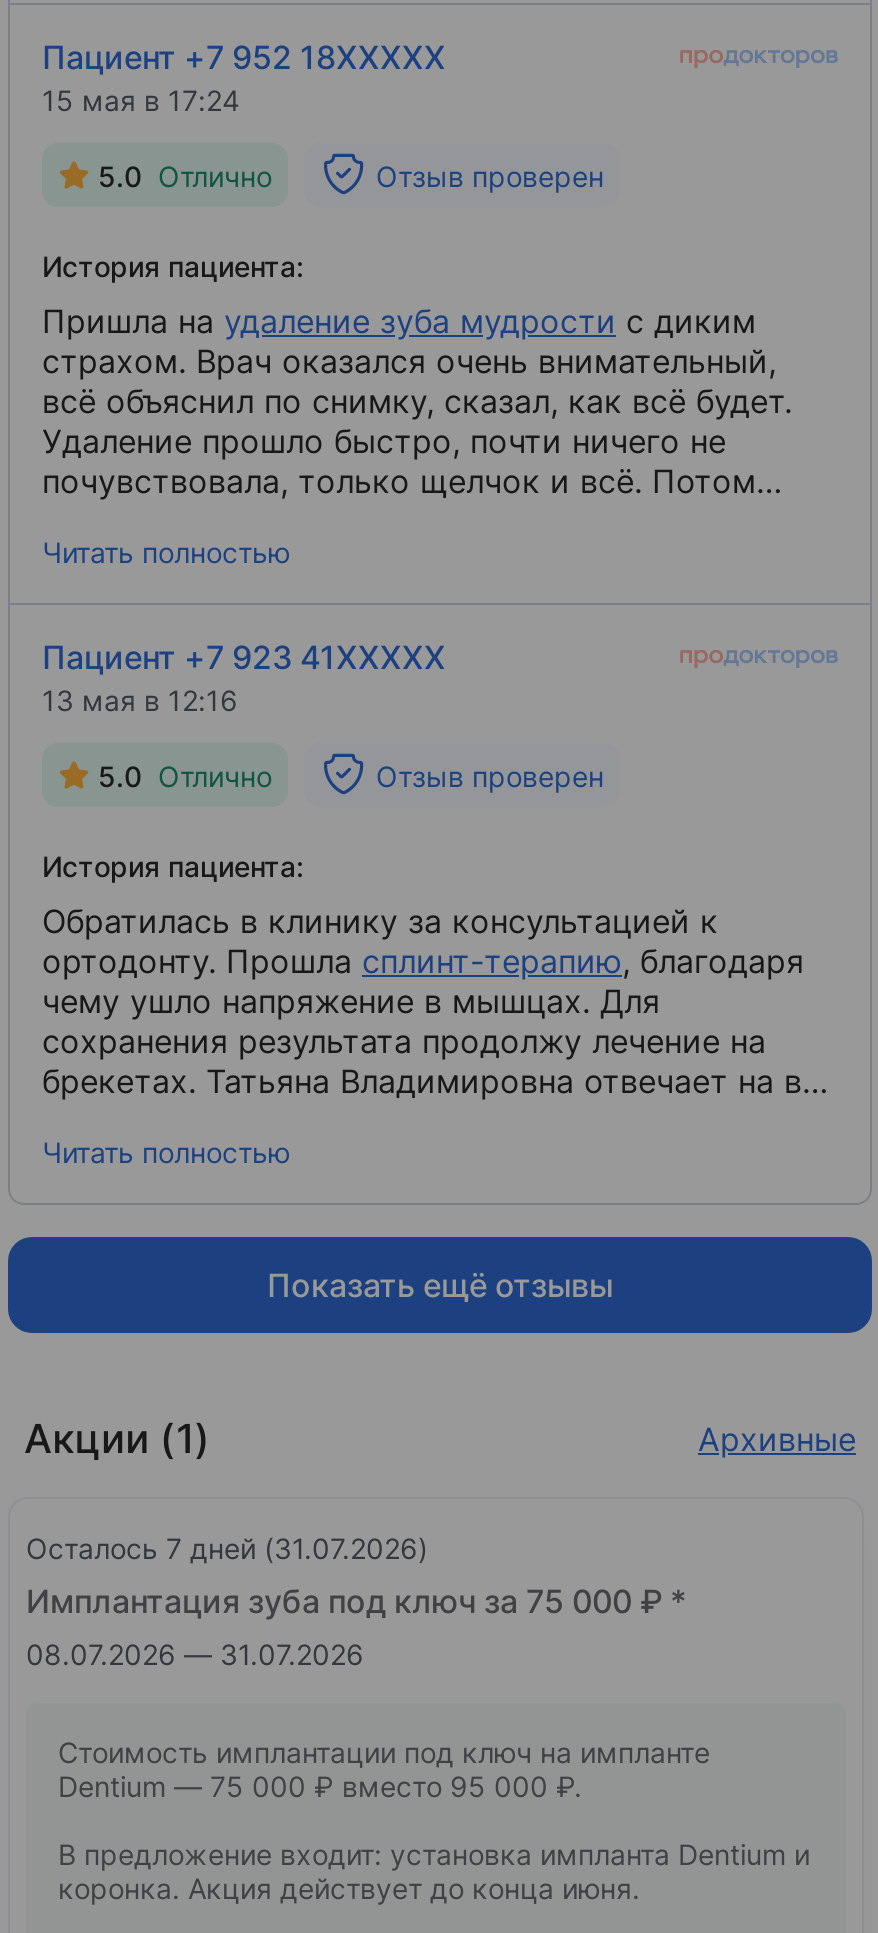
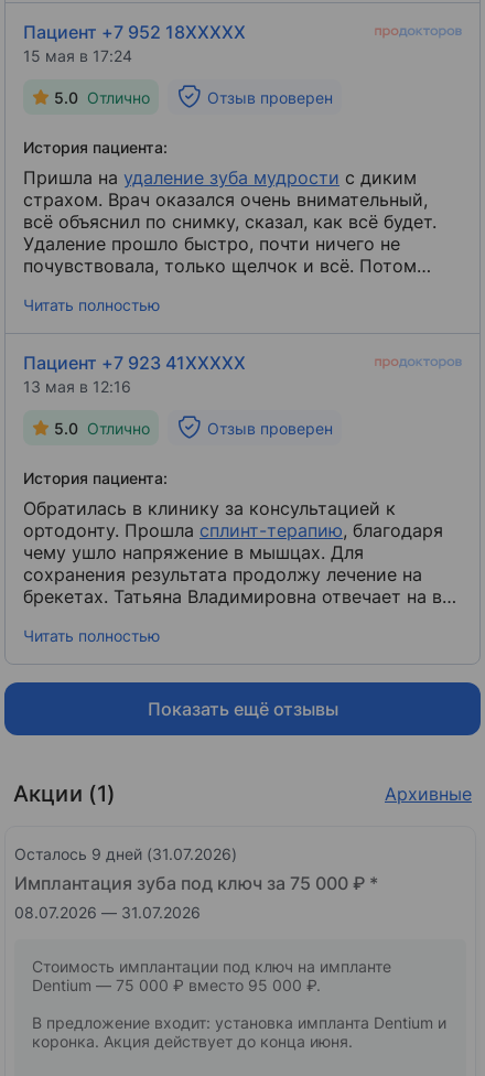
- Осталось 7 дней (31.07.2026)
+ Осталось 9 дней (31.07.2026)
